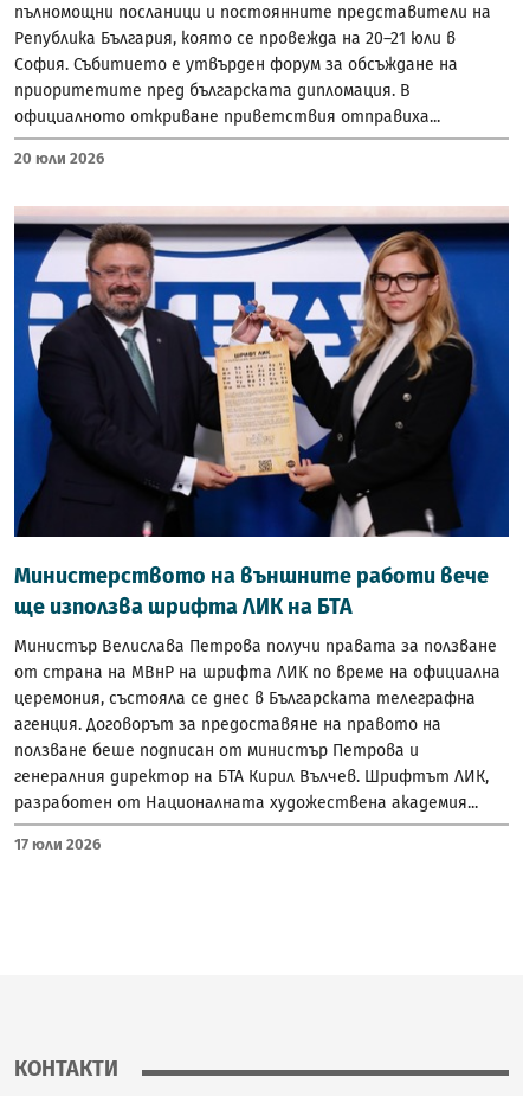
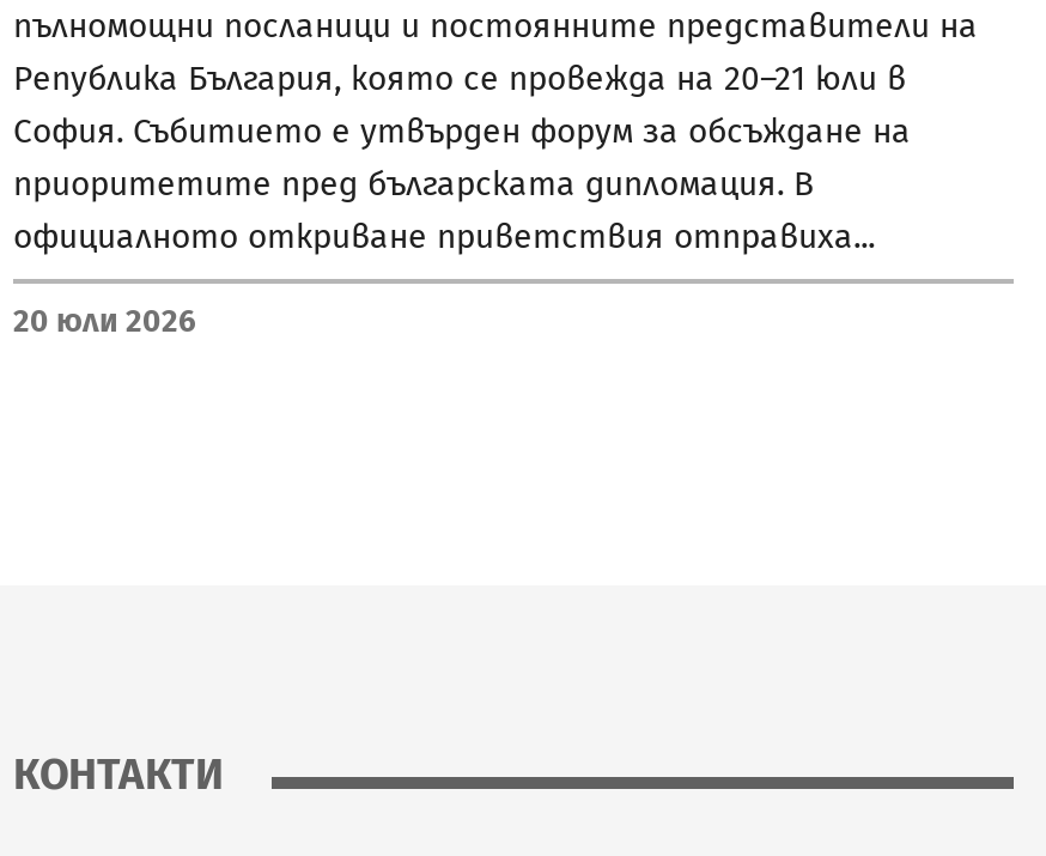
- [image]
- Министерството на външните работи вече
- ще използва шрифта ЛИК на БТА
- Министър Велислава Петрова получи правата за ползване
- от страна на МВнР на шрифта ЛИК по време на официална
- церемония, състояла се днес в Българската телеграфна
- агенция. Договорът за предоставяне на правото на
- ползване беше подписан от министър Петрова и
- генералния директор на БТА Кирил Вълчев. Шрифтът ЛИК,
- разработен от Националната художествена академия...
- 17 Юли 2026
